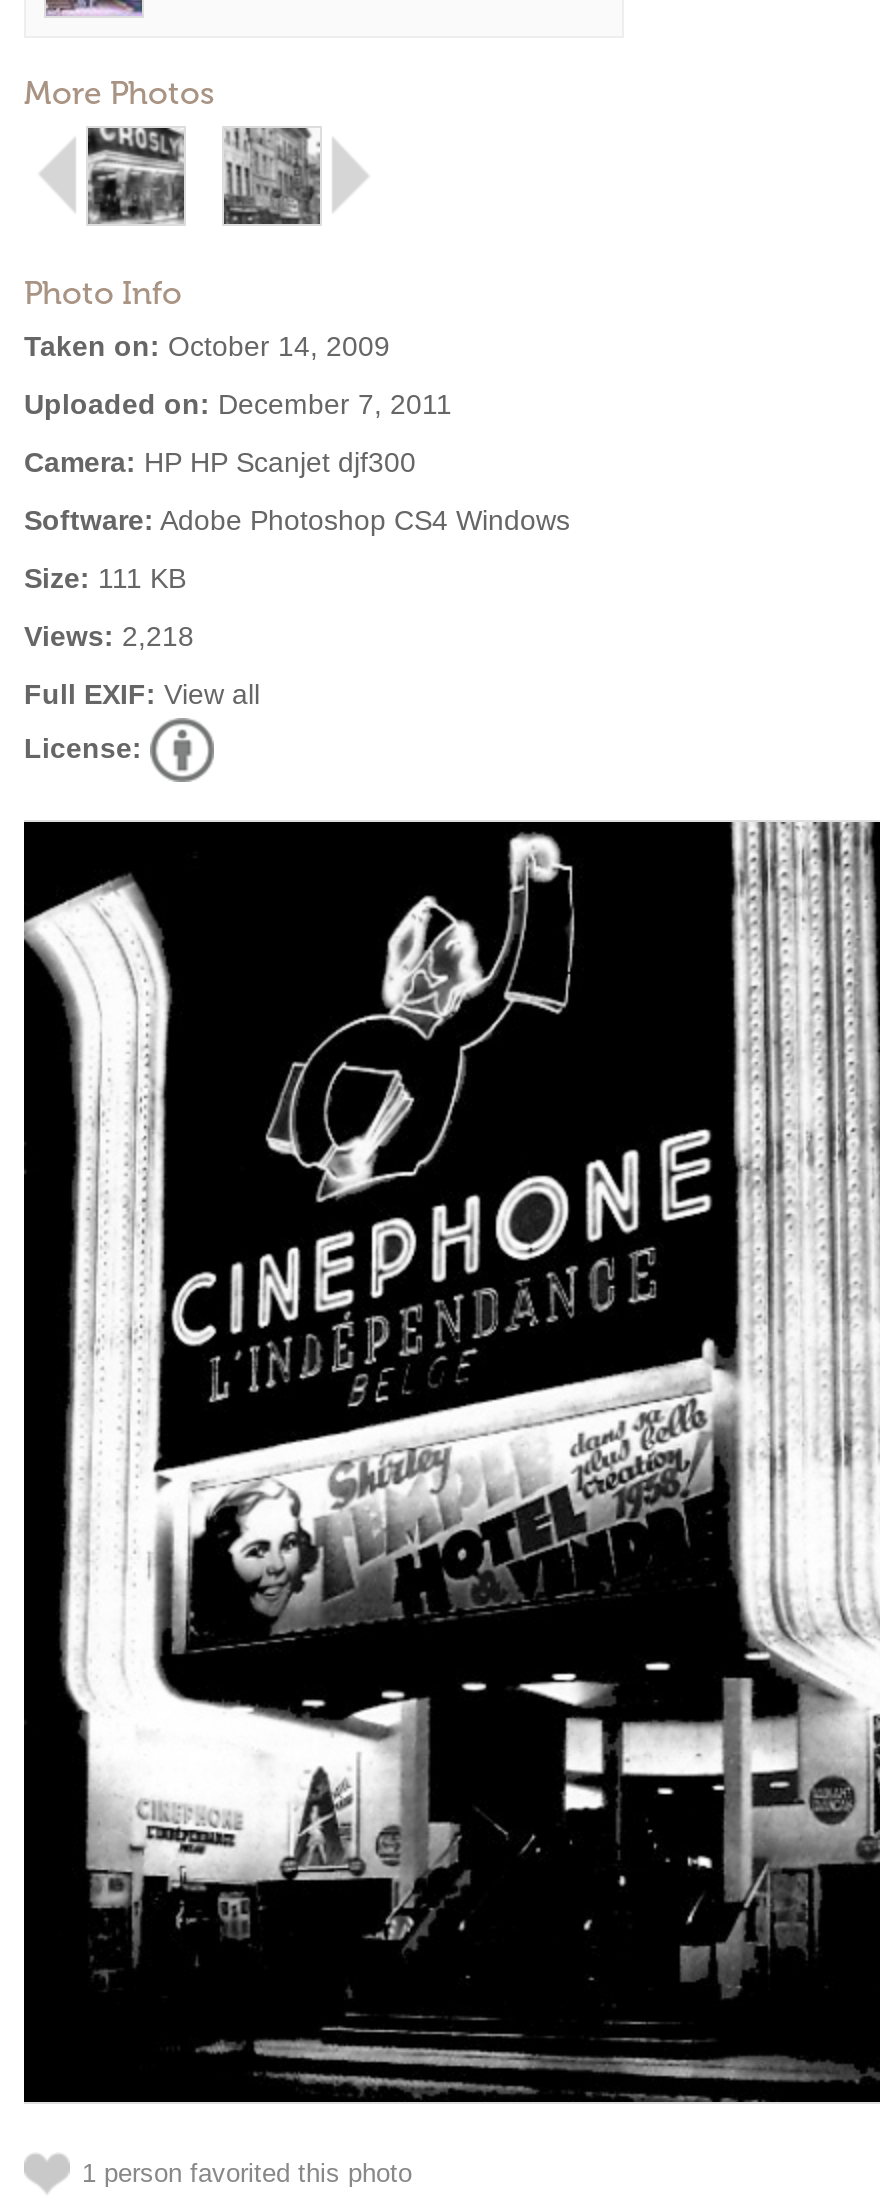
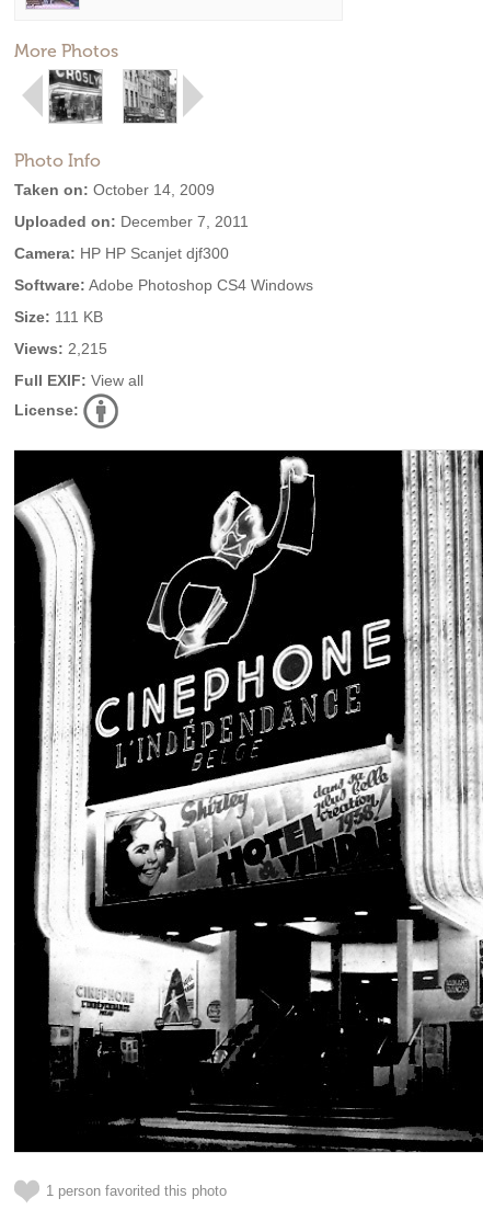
- Views: 2,218
+ Views: 2,215
